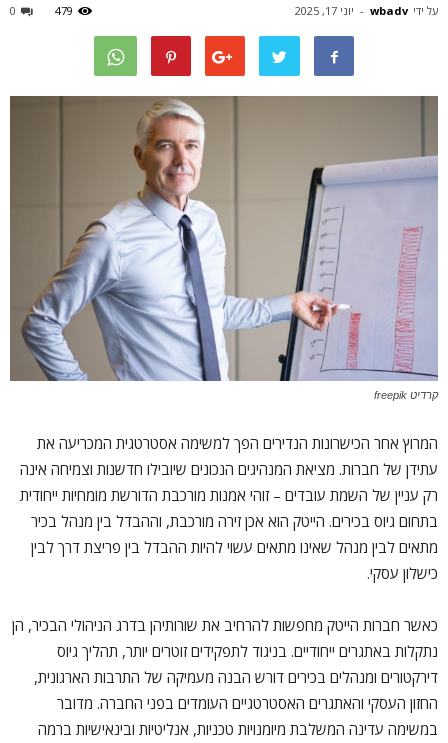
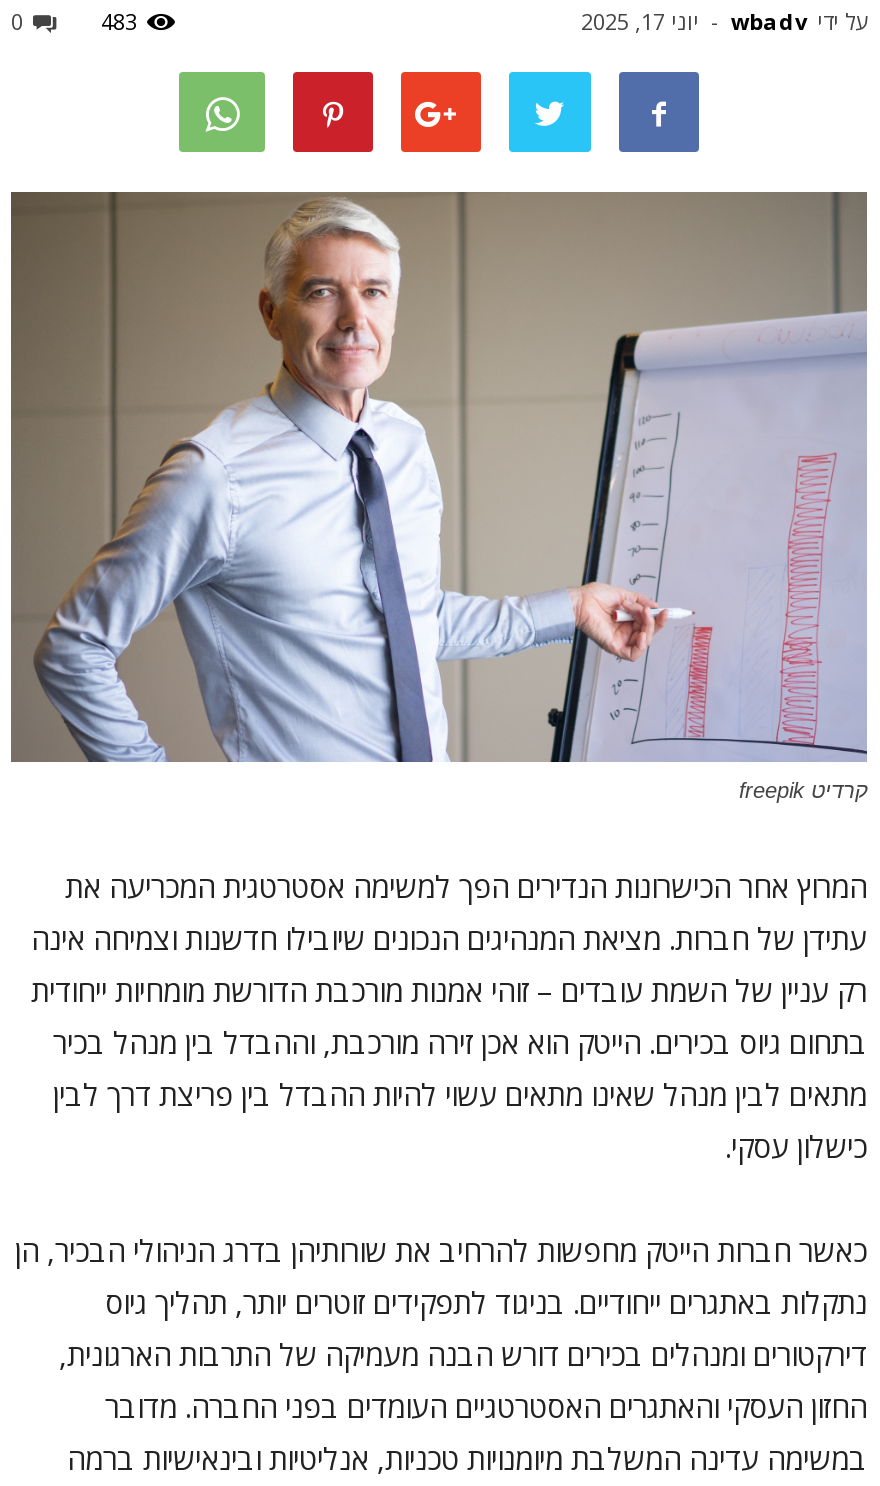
- 479
+ 483
